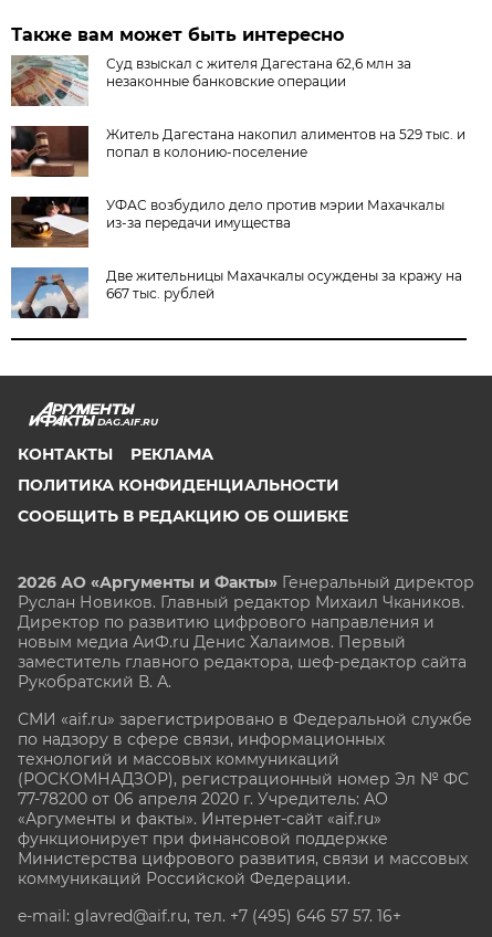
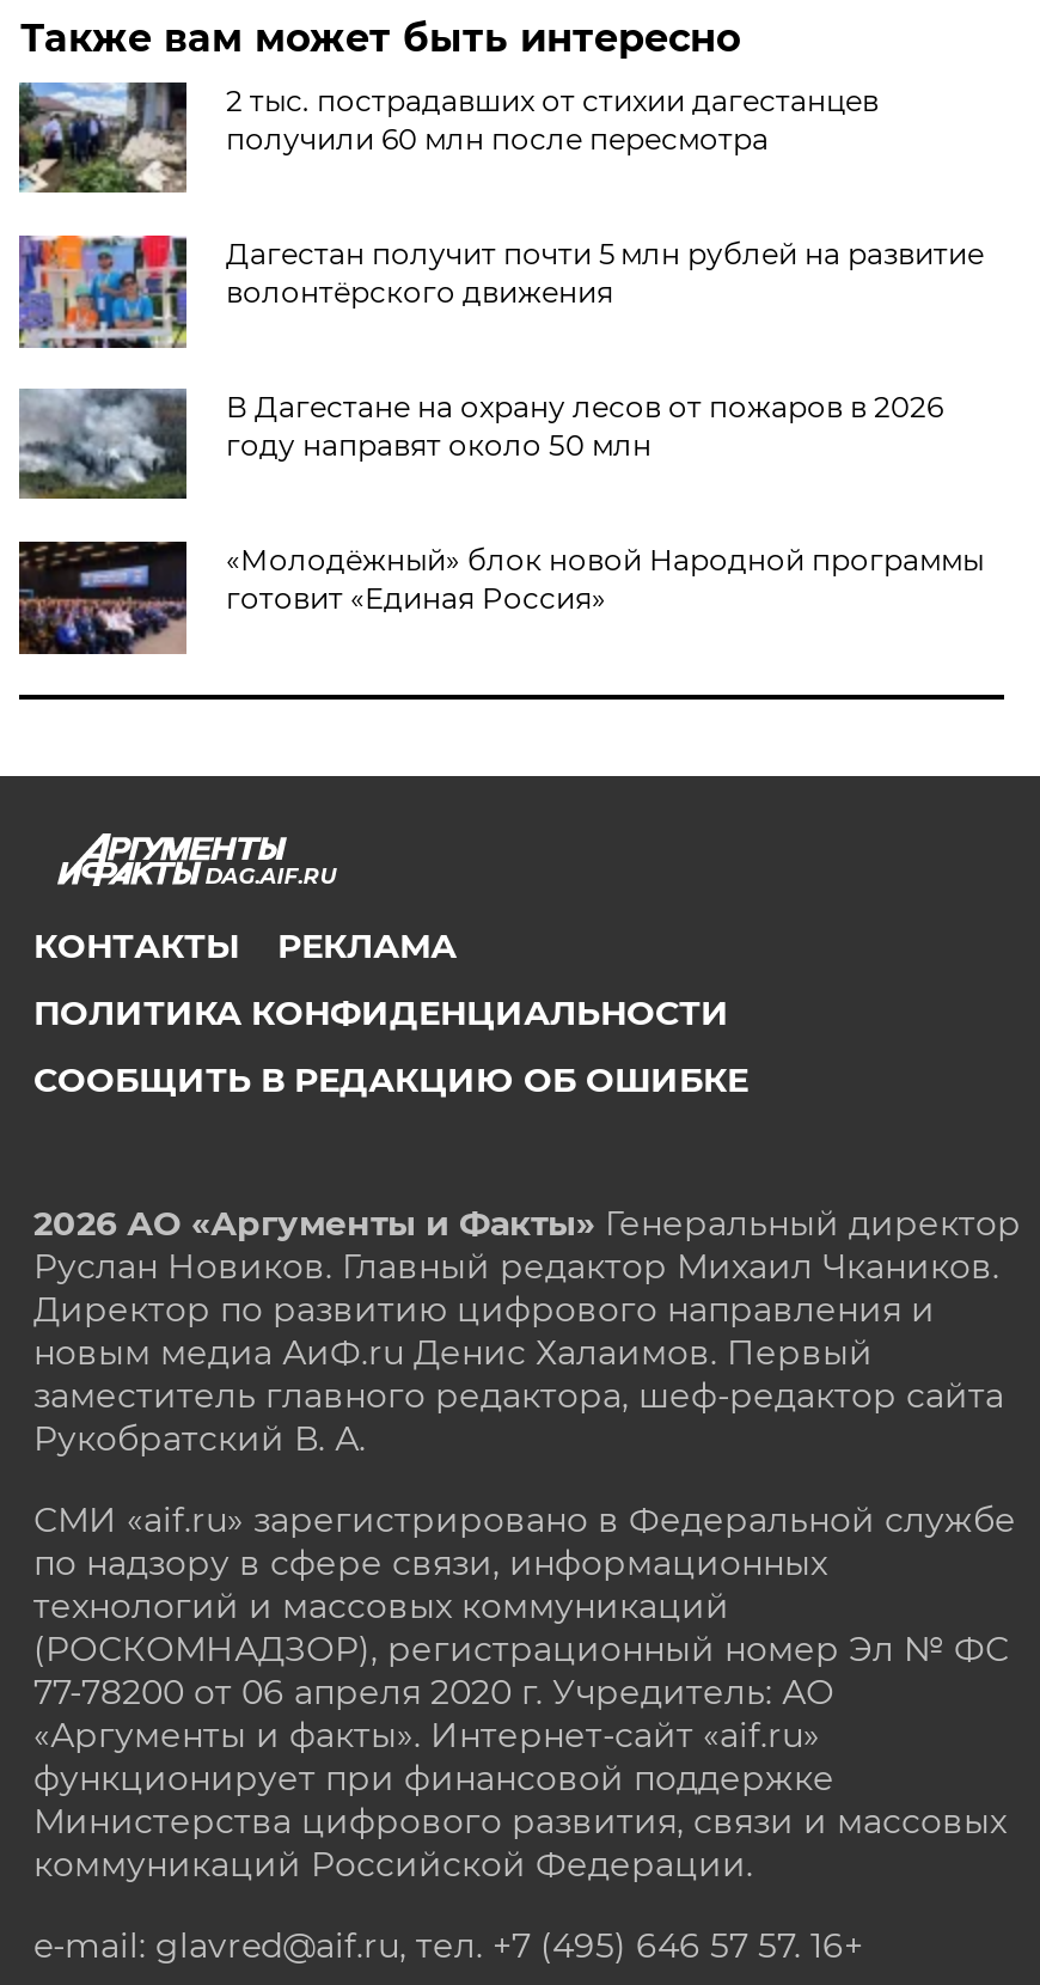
- [image]
- Суд взыскал с жителя Дагестана 62,6 млн за
- незаконные банковские операции
+ [image]
+ 2 тыс. пострадавших от стихии дагестанцев
+ получили 60 млн после пересмотра

- [image]
- Житель Дагестана накопил алиментов на 529 тыс. и
- попал в колонию-поселение
+ [image]
+ Дагестан получит почти 5 млн рублей на развитие
+ волонтёрского движения

- [image]
- УФАС возбудило дело против мэрии Махачкалы
- из-за передачи имущества
+ [image]
+ В Дагестане на охрану лесов от пожаров в 2026
+ году направят около 50 млн

- [image]
- Две жительницы Махачкалы осуждены за кражу на
- 667 тыс. рублей
+ [image]
+ «Молодёжный» блок новой Народной программы
+ готовит «Единая Россия»
